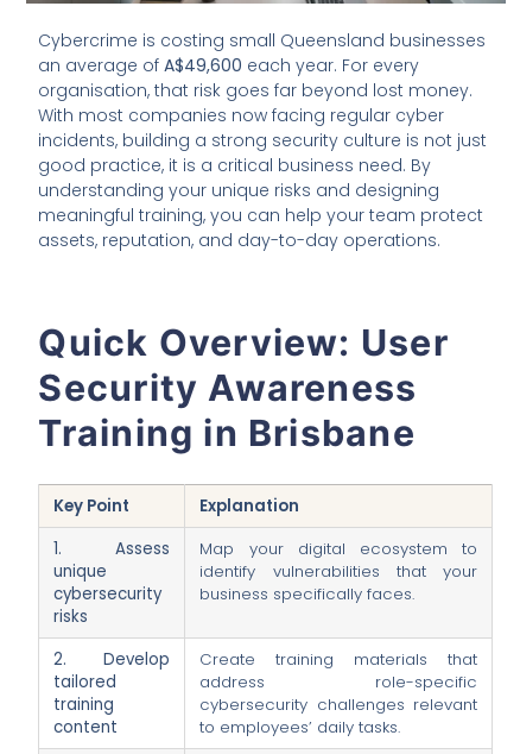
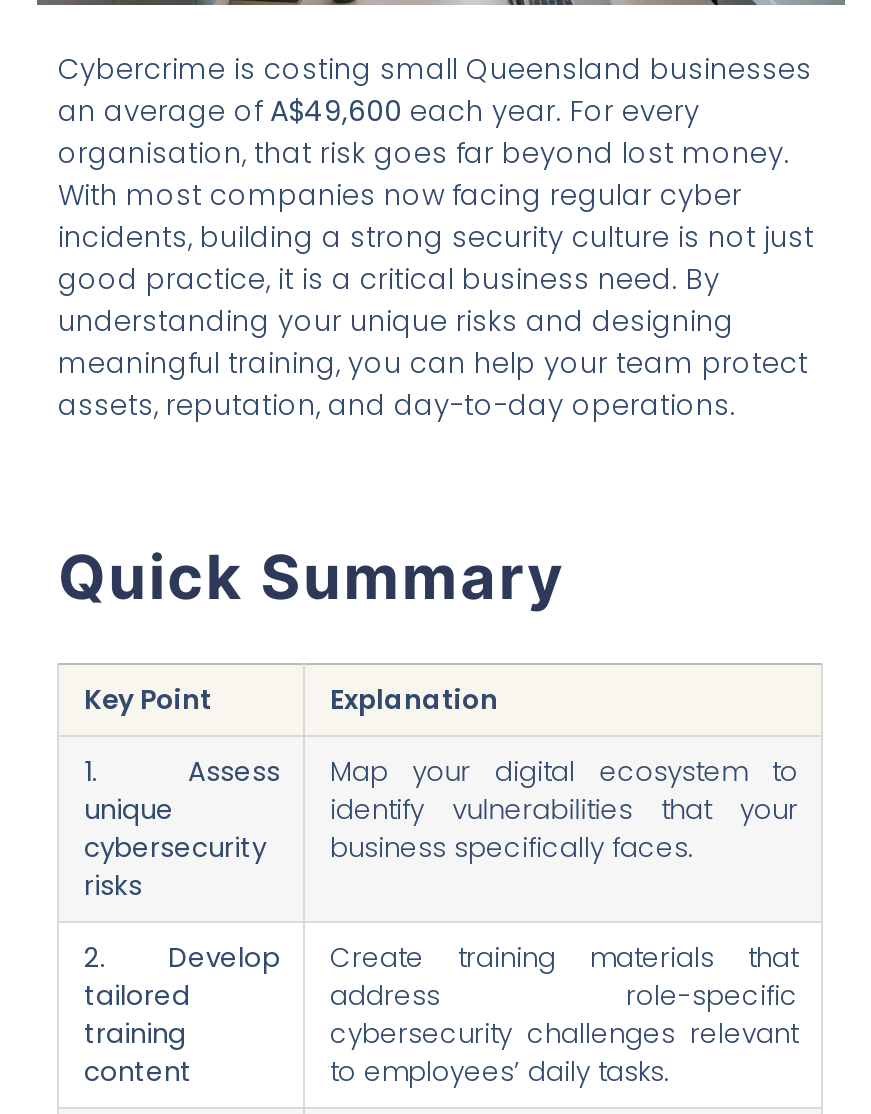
- Quick Overview: User
- Security Awareness
- Training in Brisbane
+ Quick Summary
